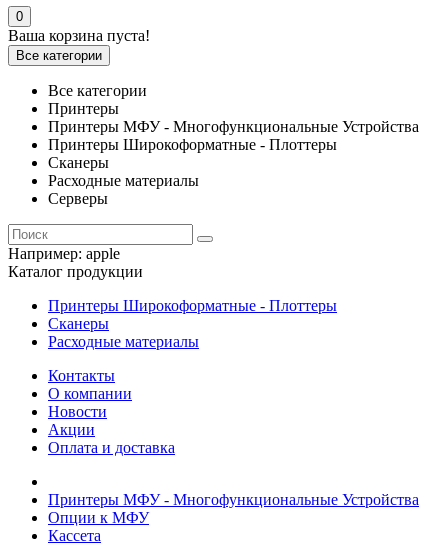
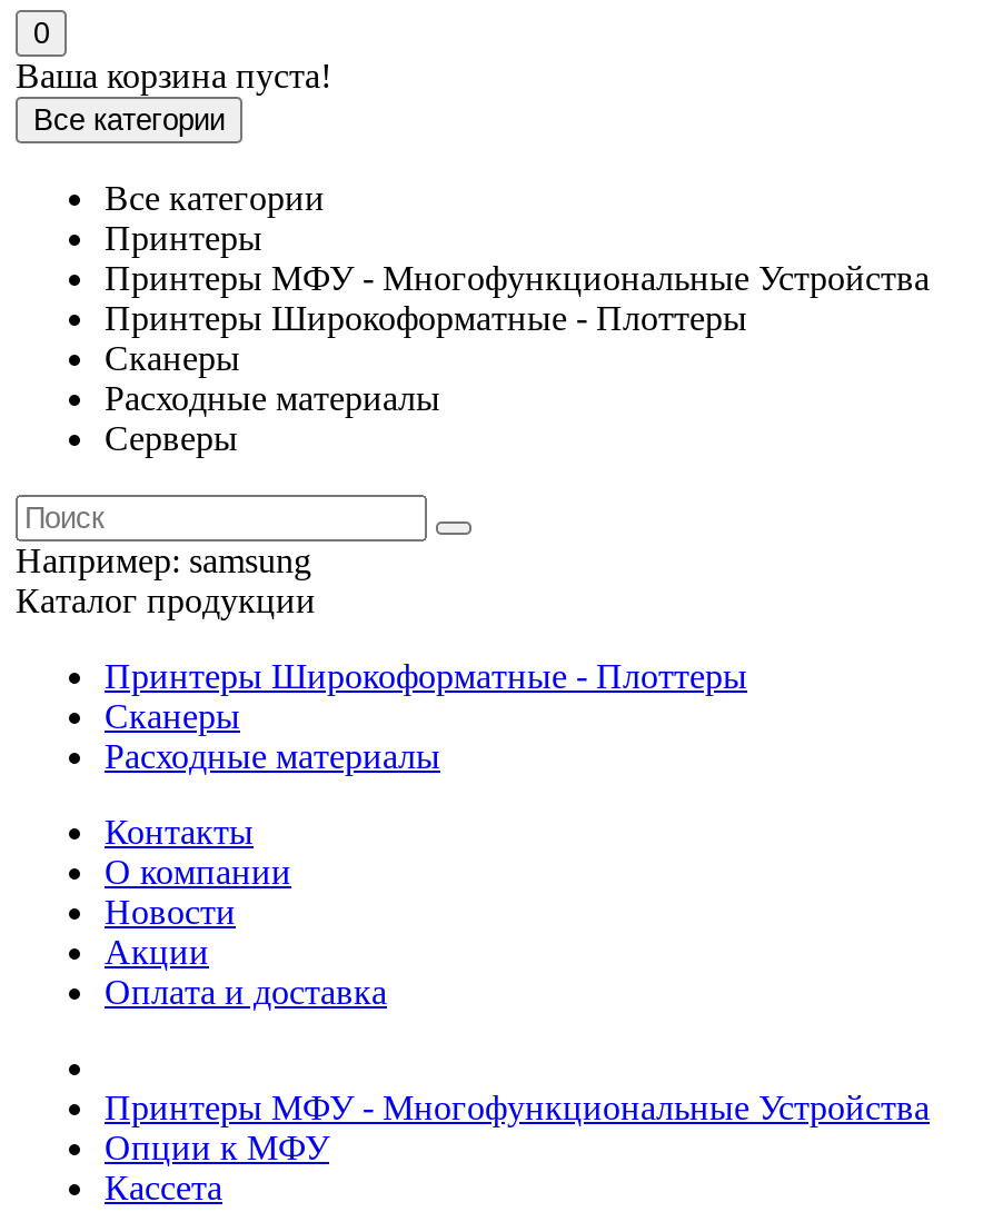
- Например:apple
+ Например:samsung
